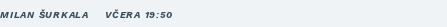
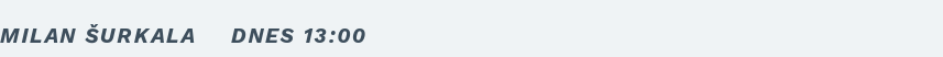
- MILAN ŠURKALA VČERA 19:50
+ MILAN ŠURKALA DNES 13:00
